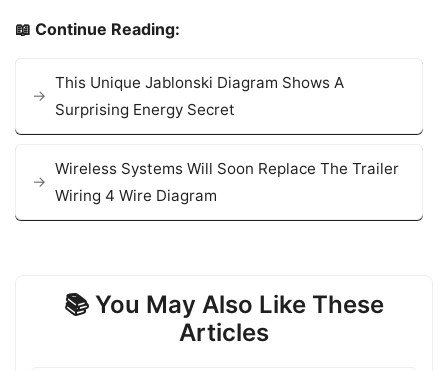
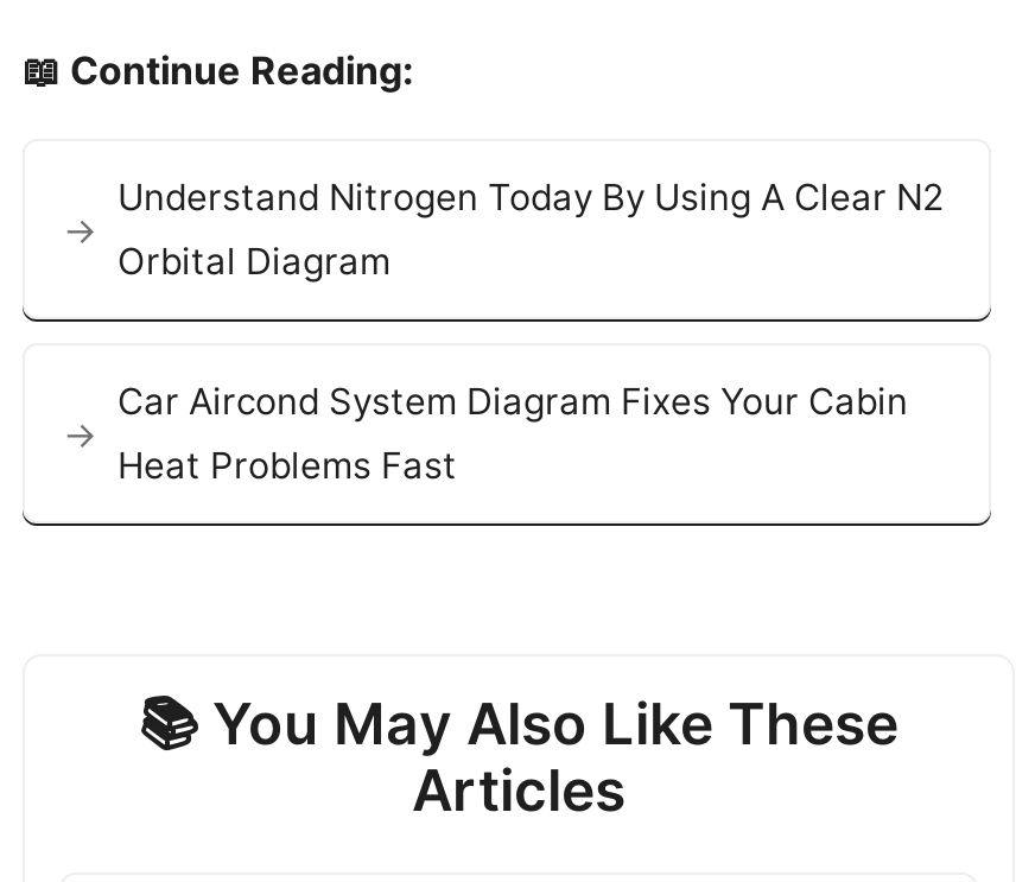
- This Unique Jablonski Diagram Shows A
- Surprising Energy Secret
+ Understand Nitrogen Today By Using A Clear N2
+ Orbital Diagram

- Wireless Systems Will Soon Replace The Trailer
- Wiring 4 Wire Diagram
+ Car Aircond System Diagram Fixes Your Cabin
+ Heat Problems Fast
